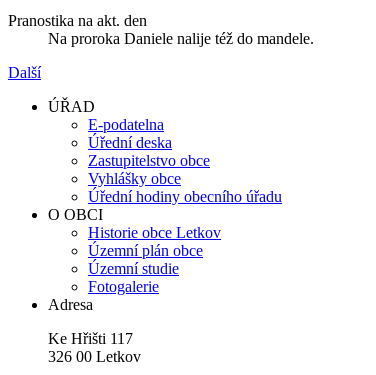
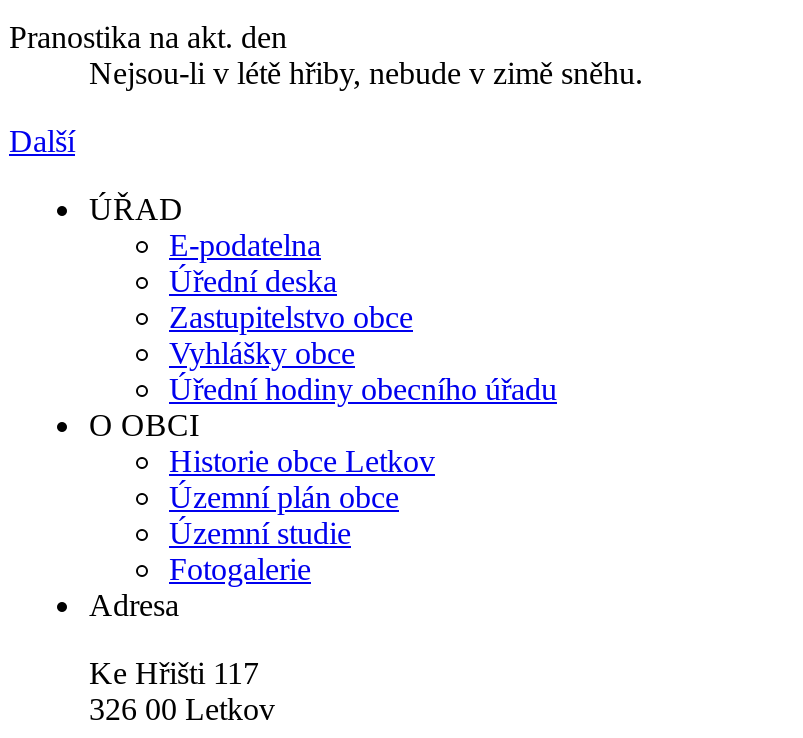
- Na proroka Daniele nalije též do mandele.
+ Nejsou-li v létě hřiby, nebude v zimě sněhu.
